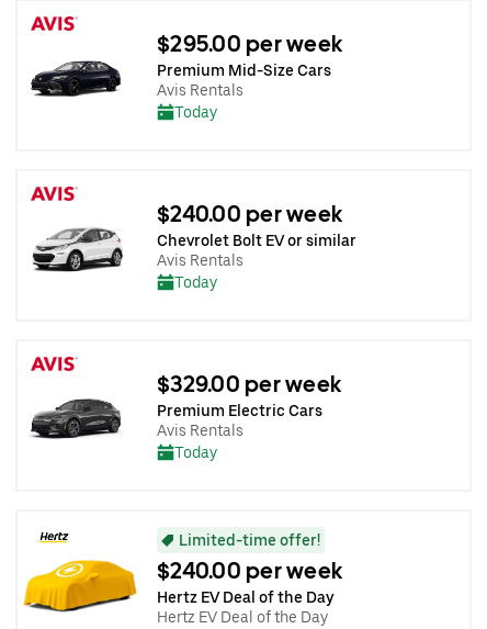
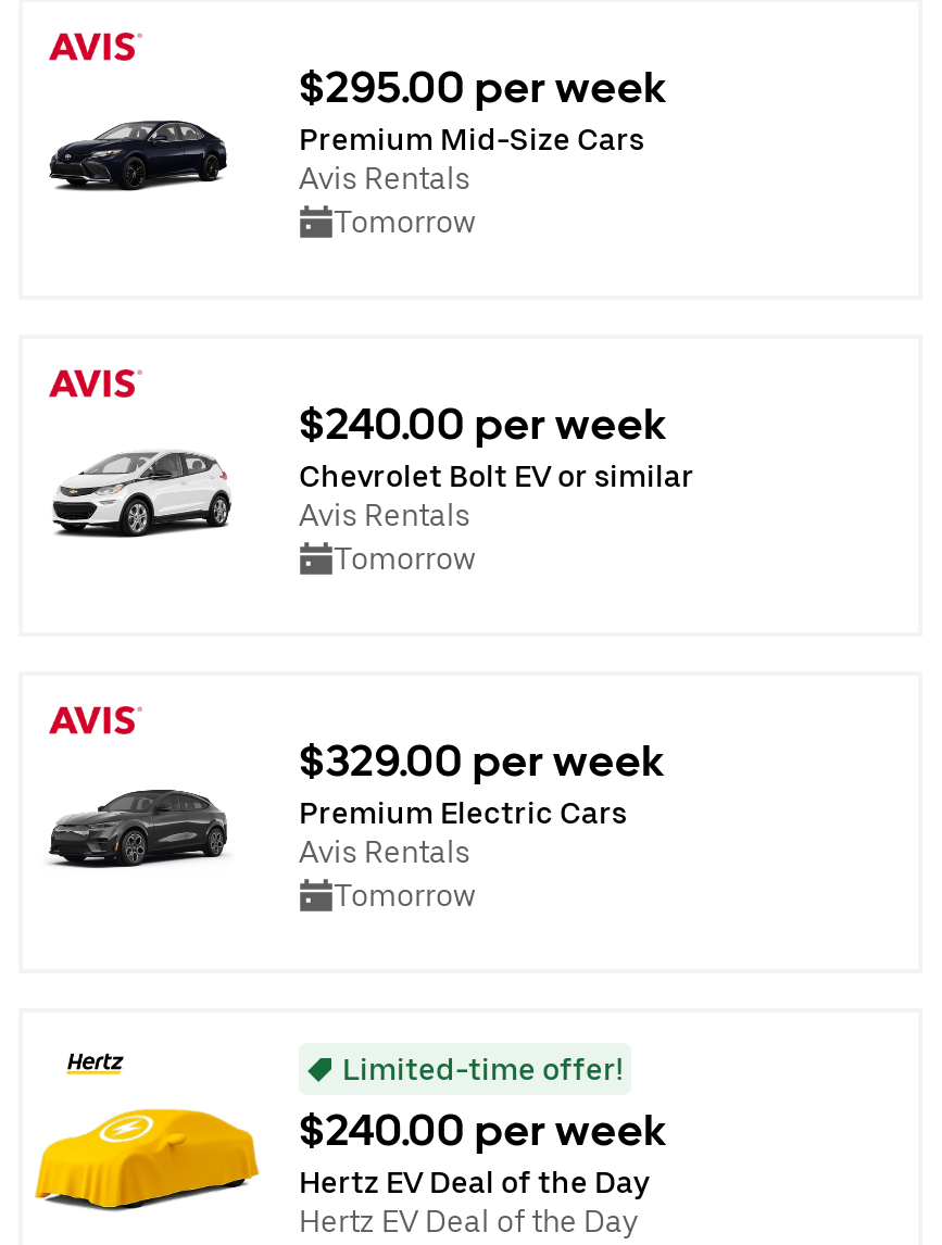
- Today
+ Tomorrow

- Today
+ Tomorrow

- Today
+ Tomorrow
